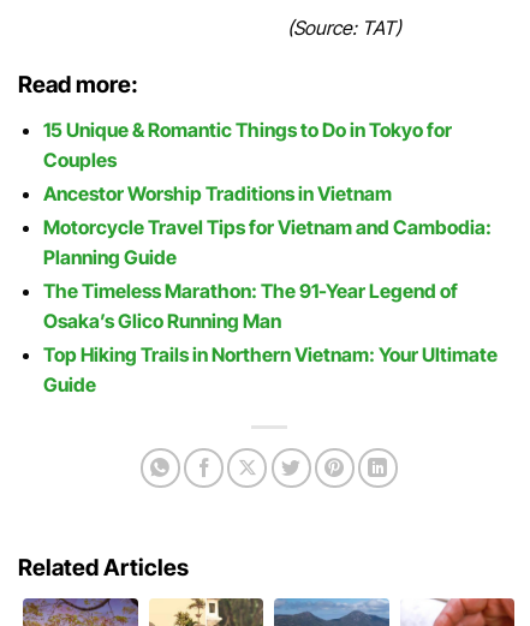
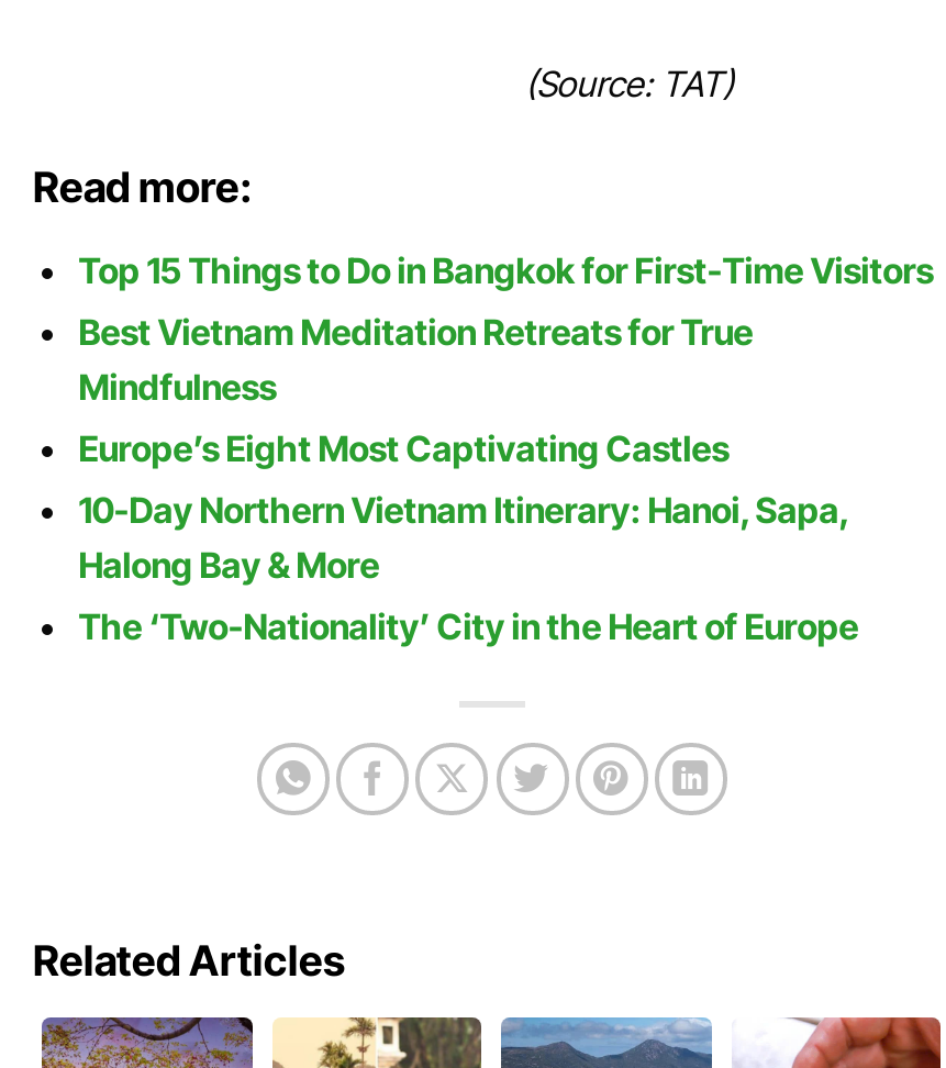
- 15 Unique & Romantic Things to Do in Tokyo for
- Couples
- Ancestor Worship Traditions in Vietnam
- Motorcycle Travel Tips for Vietnam and Cambodia:
- Planning Guide
- The Timeless Marathon: The 91-Year Legend of
- Osaka’s Glico Running Man
- Top Hiking Trails in Northern Vietnam: Your Ultimate
- Guide
+ Top 15 Things to Do in Bangkok for First-Time Visitors
+ Best Vietnam Meditation Retreats for True
+ Mindfulness
+ Europe’s Eight Most Captivating Castles
+ 10-Day Northern Vietnam Itinerary: Hanoi, Sapa,
+ Halong Bay & More
+ The ‘Two-Nationality’ City in the Heart of Europe
